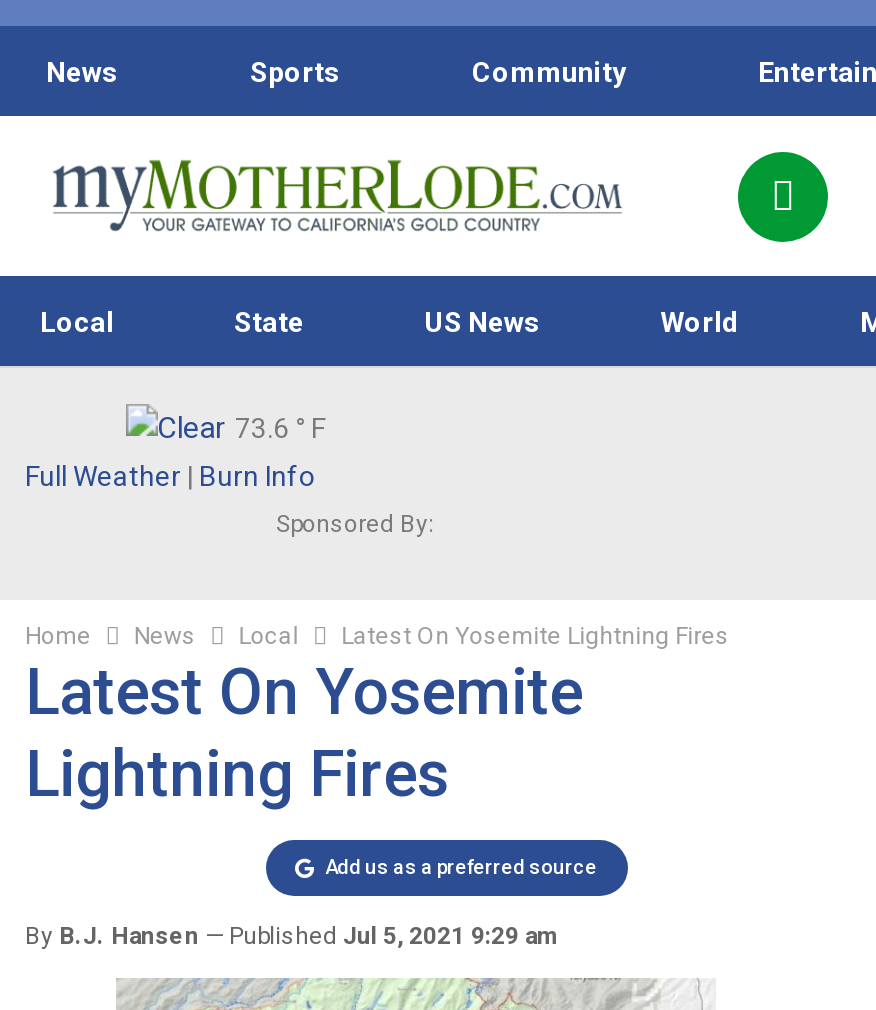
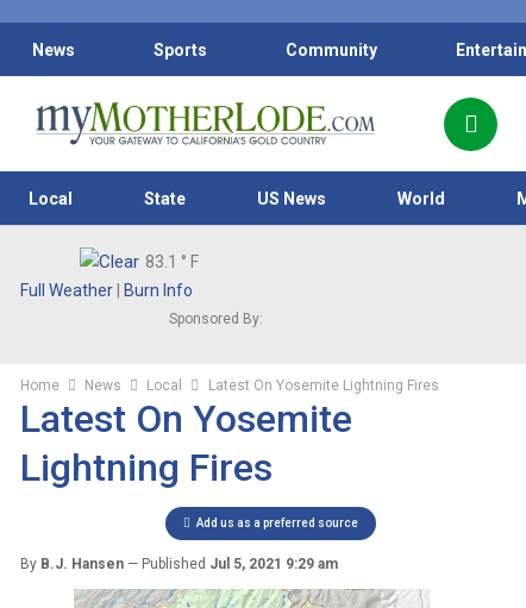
- 73.6 ° F
+ 83.1 ° F
